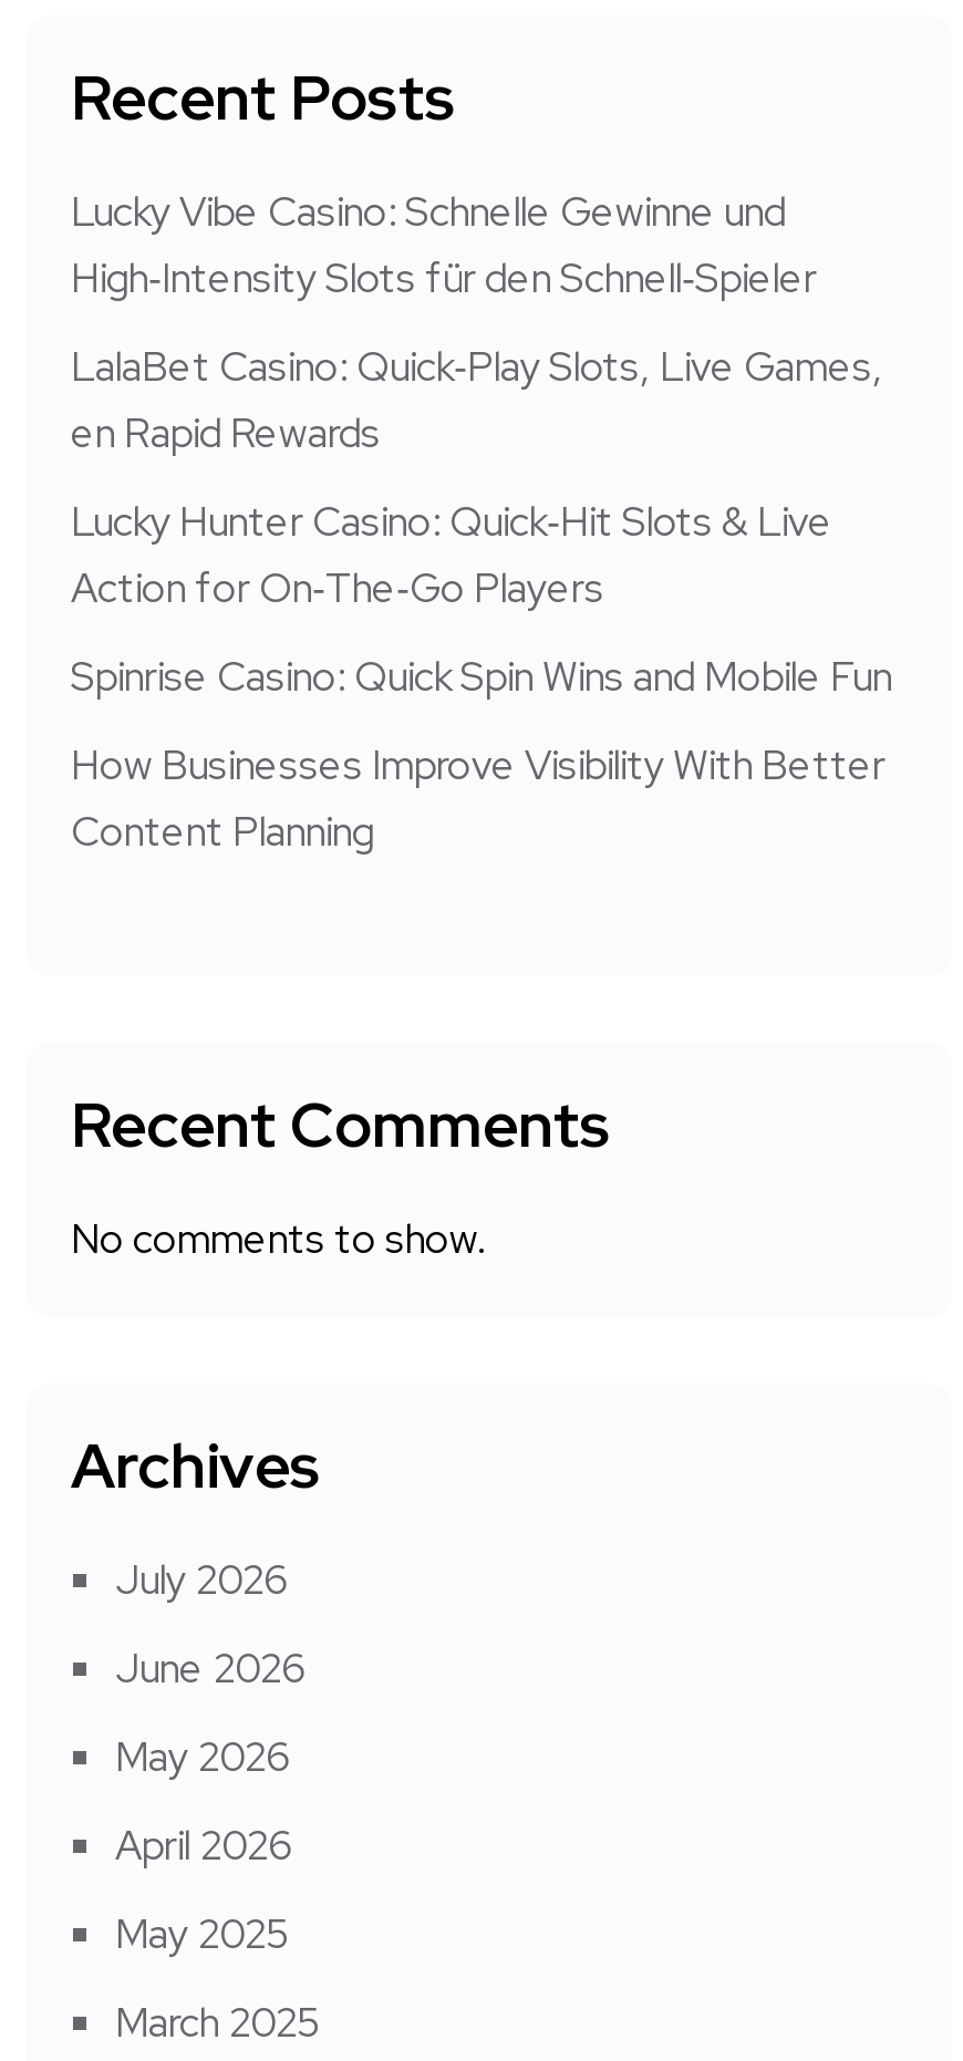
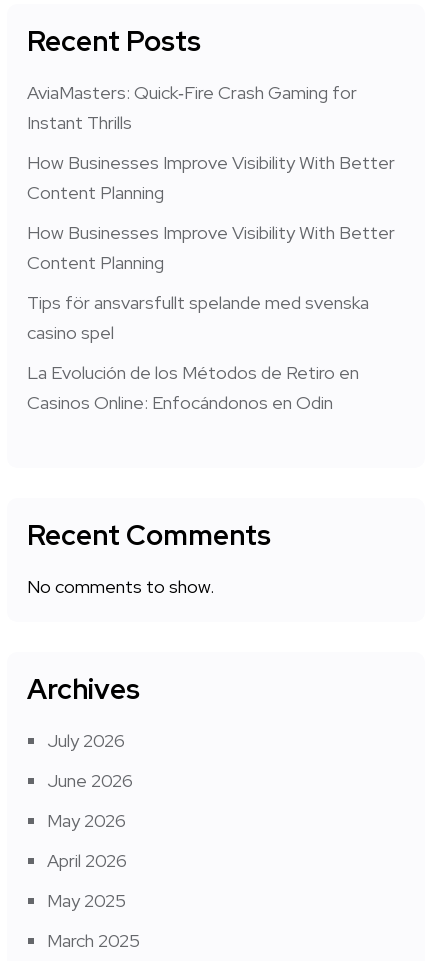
- Lucky Vibe Casino: Schnelle Gewinne und
- High‑Intensity Slots für den Schnell‑Spieler
- LalaBet Casino: Quick‑Play Slots, Live Games,
- en Rapid Rewards
- Lucky Hunter Casino: Quick‑Hit Slots & Live
- Action for On‑The‑Go Players
- Spinrise Casino: Quick Spin Wins and Mobile Fun
+ AviaMasters: Quick‑Fire Crash Gaming for
+ Instant Thrills

moved up: How Businesses Improve Visibility With Better | Content Planning

+ How Businesses Improve Visibility With Better
+ Content Planning
+ Tips för ansvarsfullt spelande med svenska
+ casino spel
+ La Evolución de los Métodos de Retiro en
+ Casinos Online: Enfocándonos en Odin
